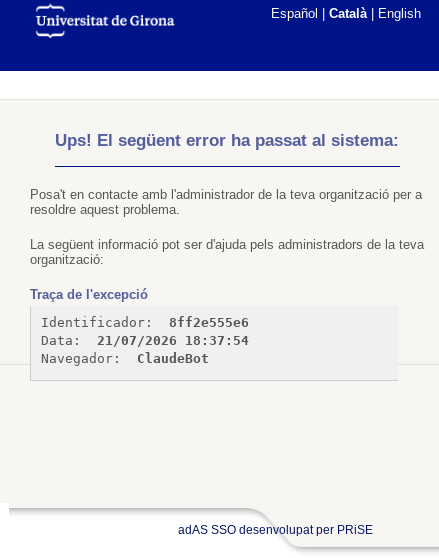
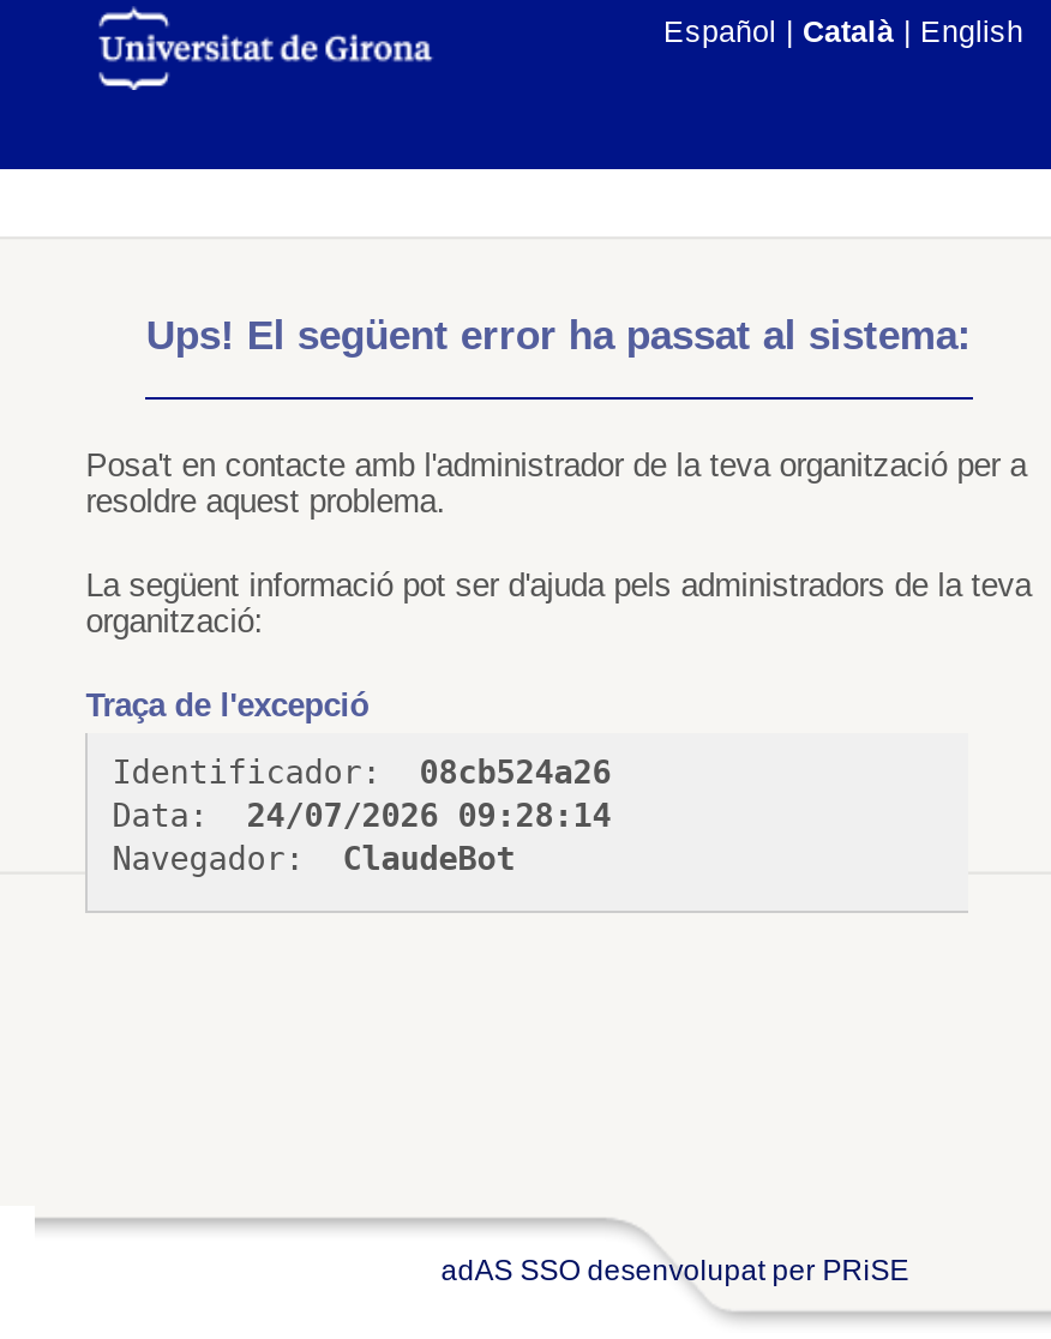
- Identificador: 8ff2e555e6
+ Identificador: 08cb524a26

- Data: 21/07/2026 18:37:54
+ Data: 24/07/2026 09:28:14
